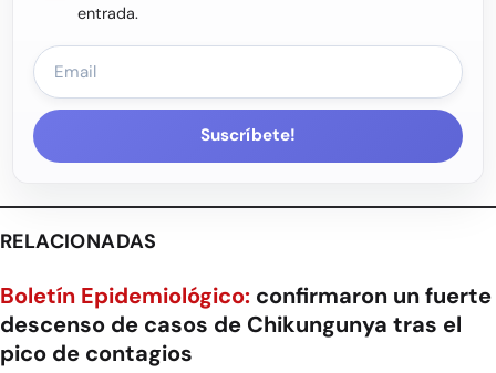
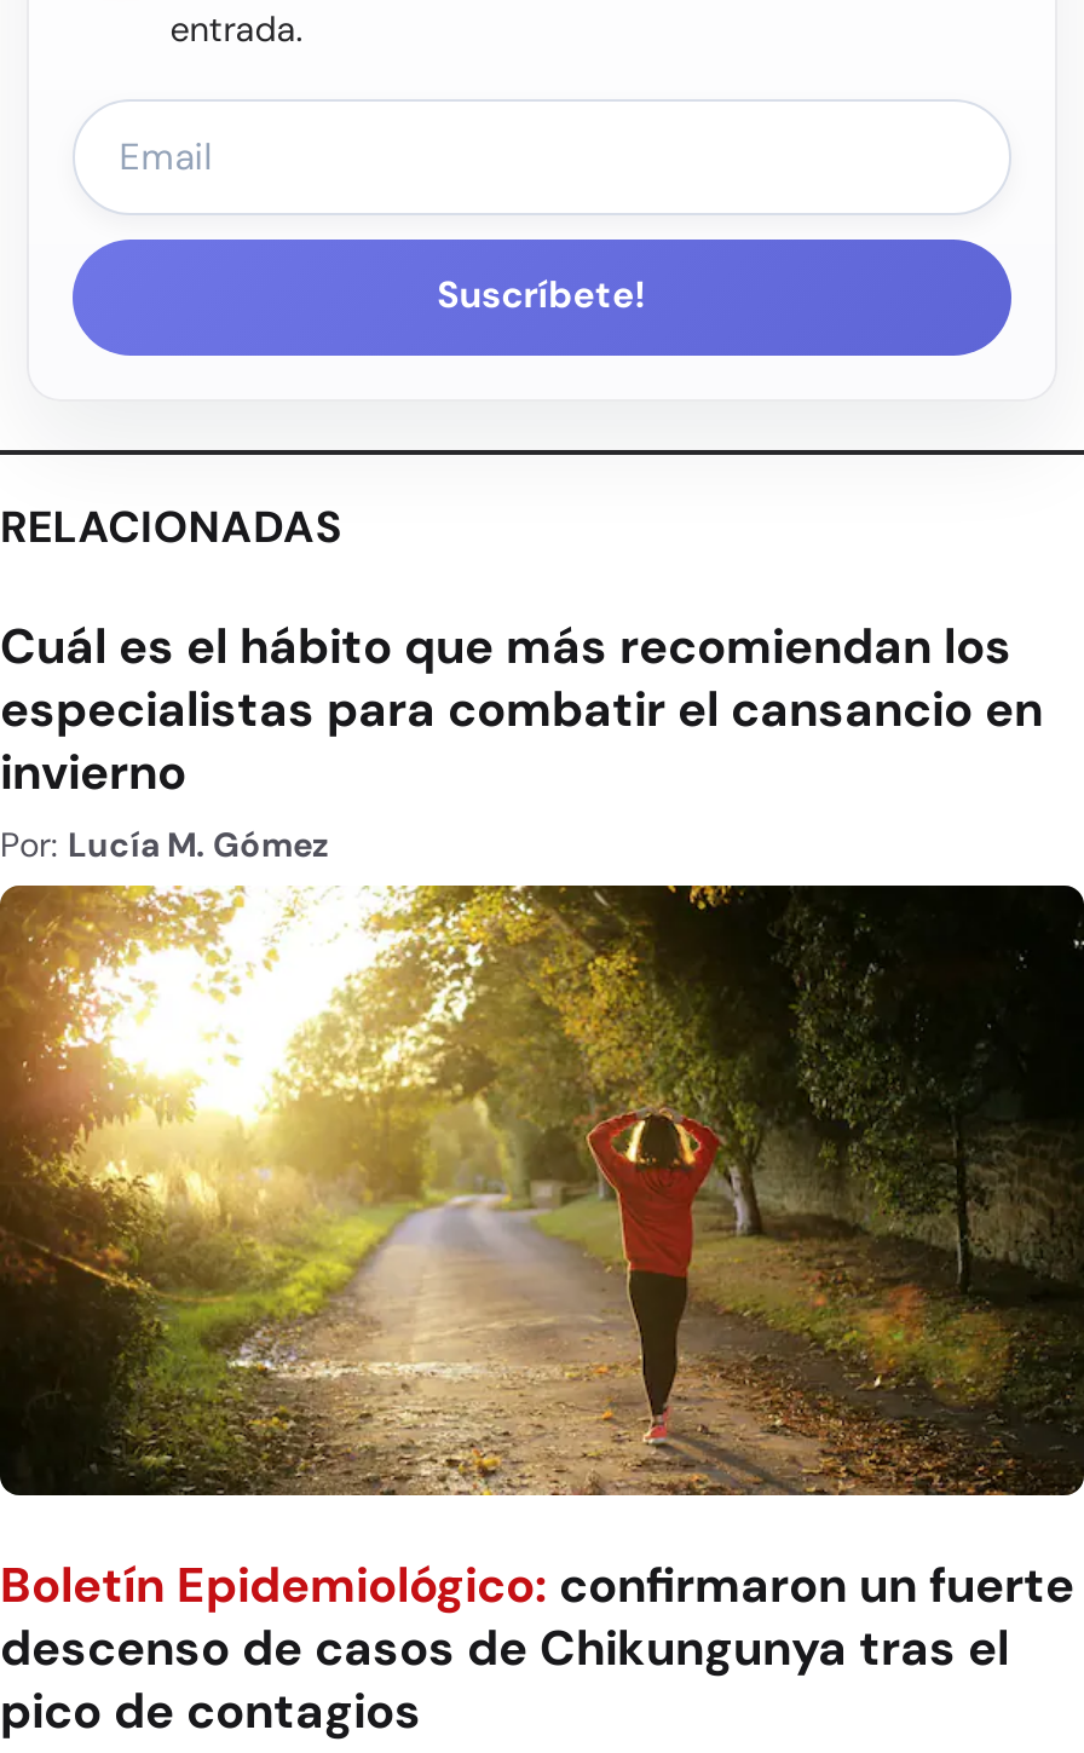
+ Cuál es el hábito que más recomiendan los
+ especialistas para combatir el cansancio en
+ invierno
+ Por: Lucía M. Gómez

+ [image]
